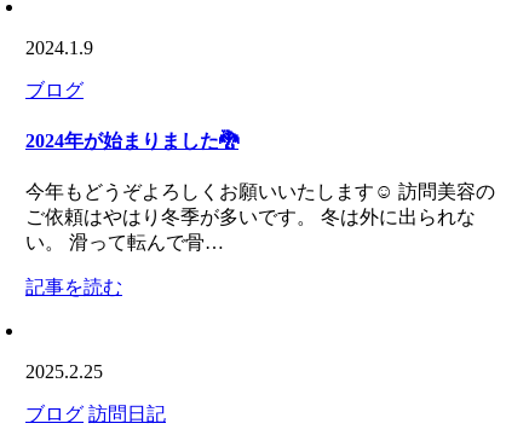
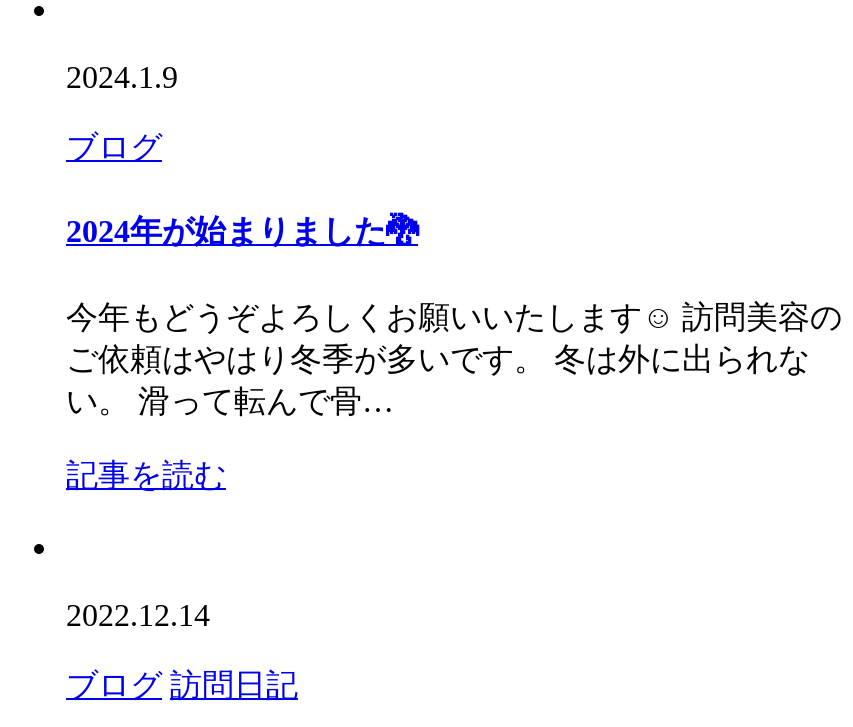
- 2025.2.25
+ 2022.12.14
